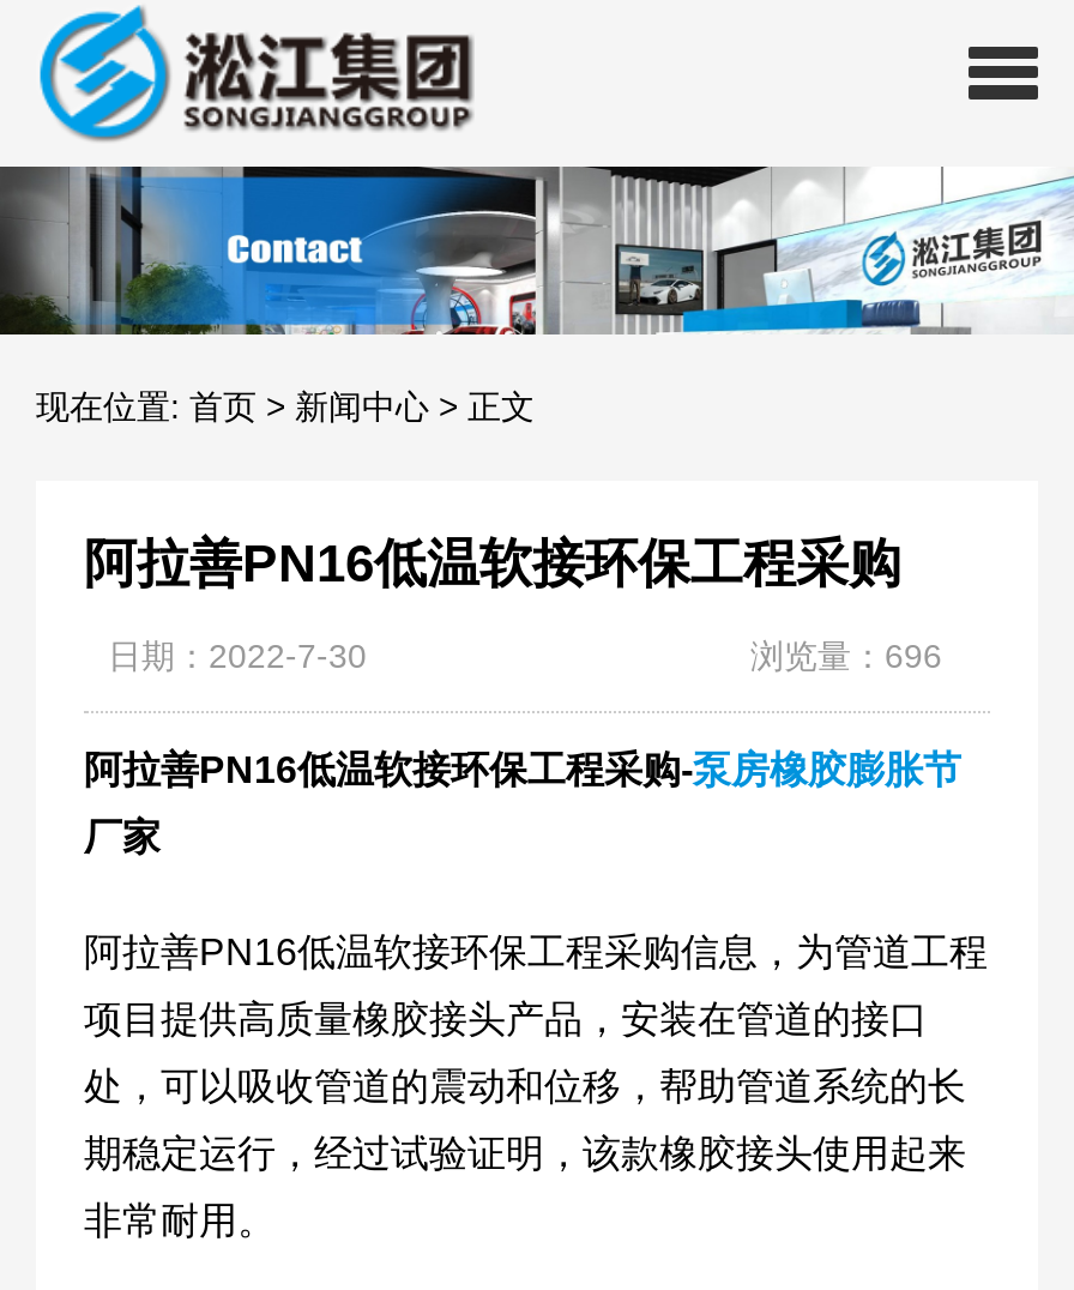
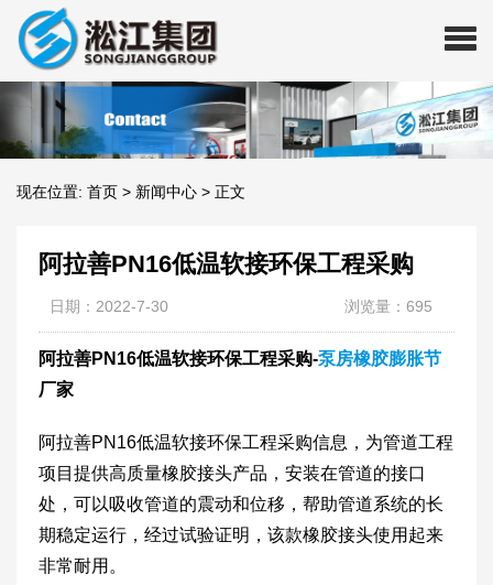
- 浏览量：696
+ 浏览量：695
